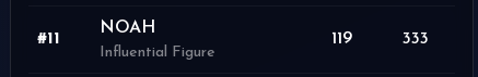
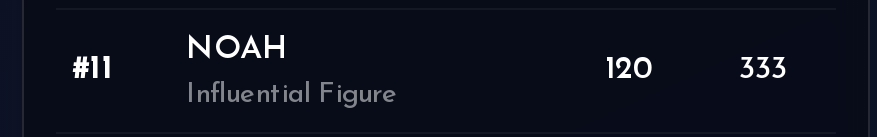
- 119
+ 120
